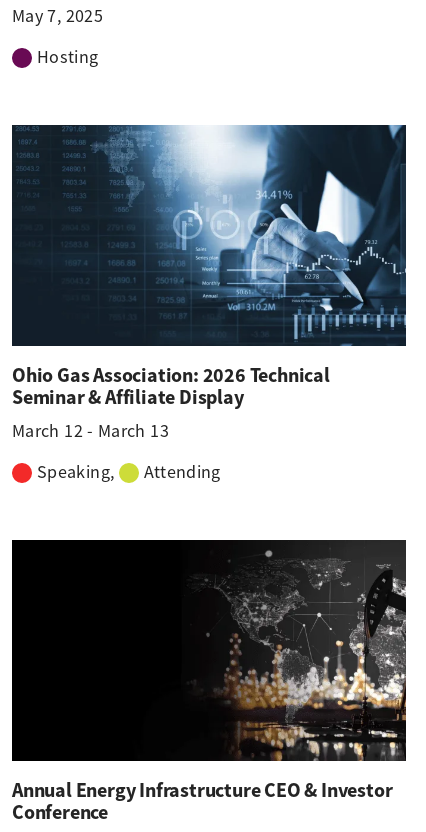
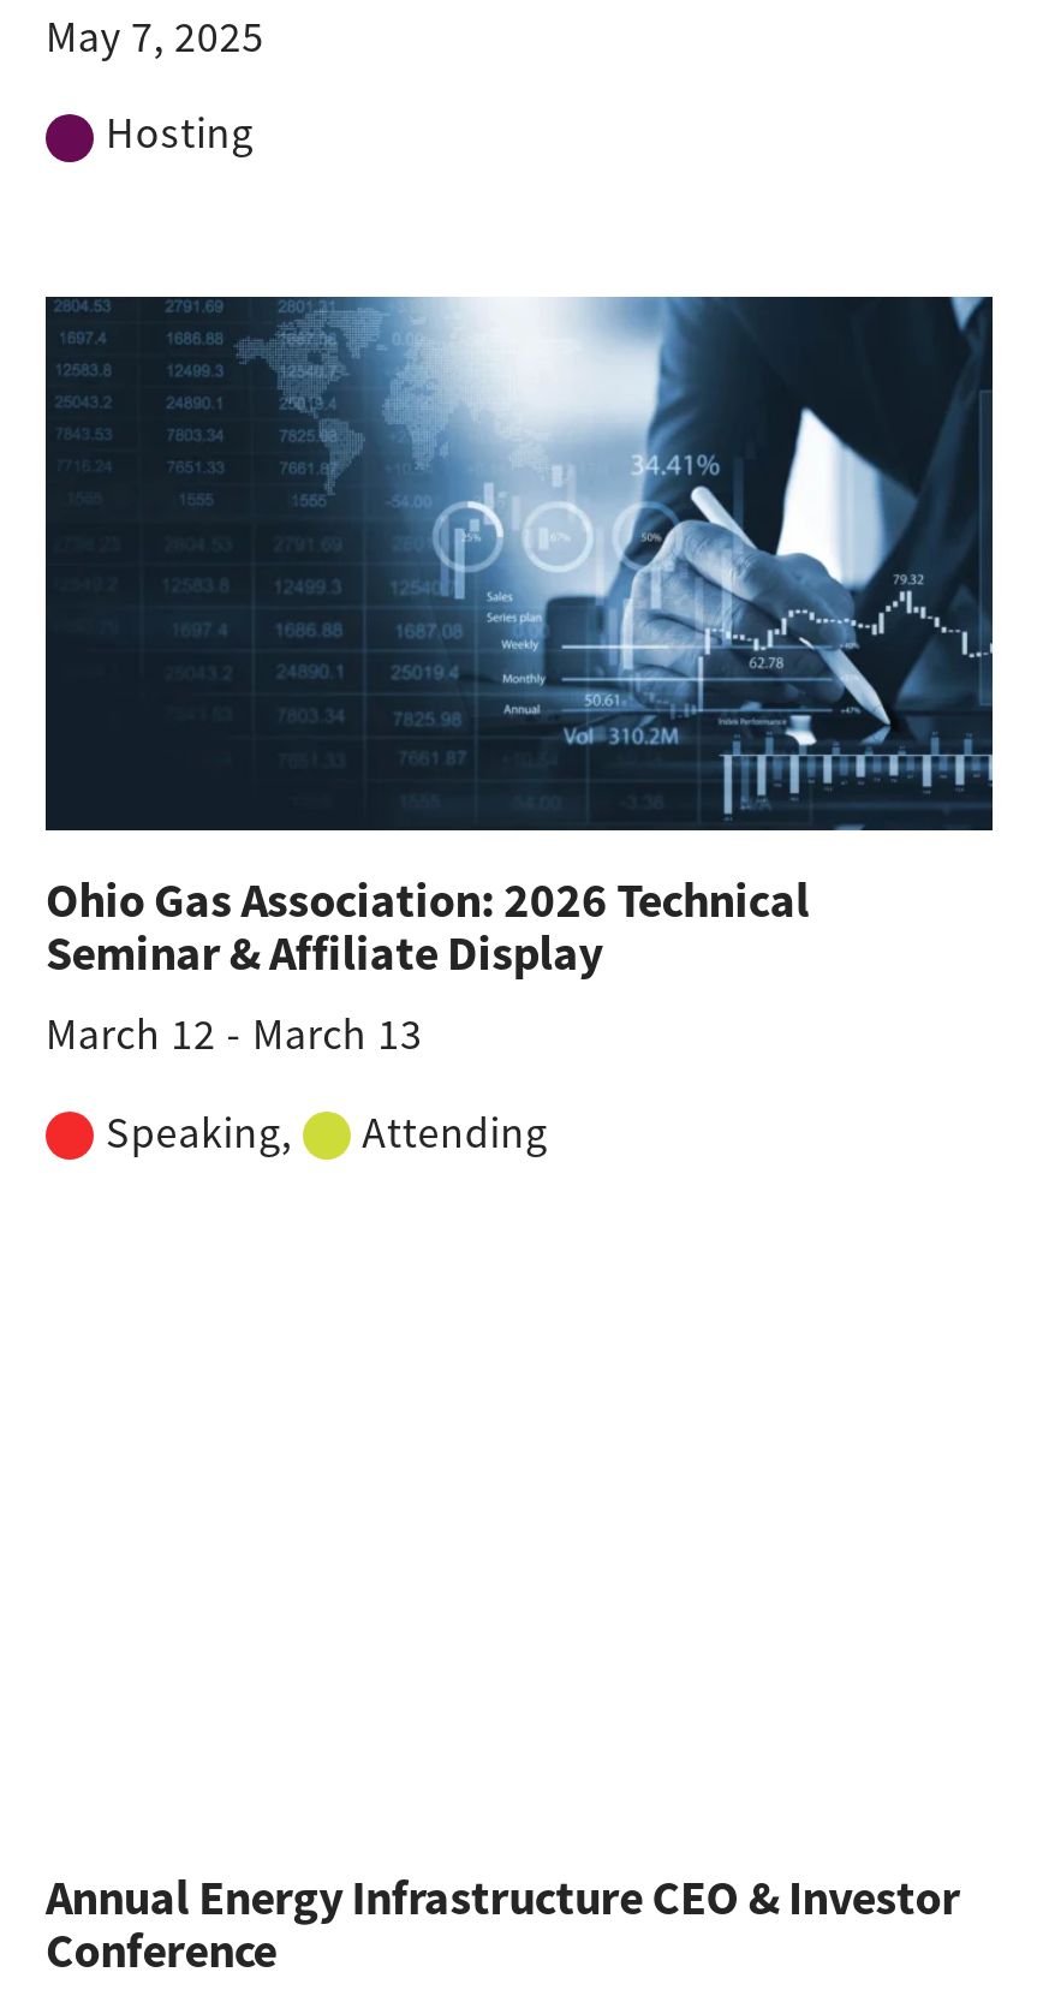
- [image]
